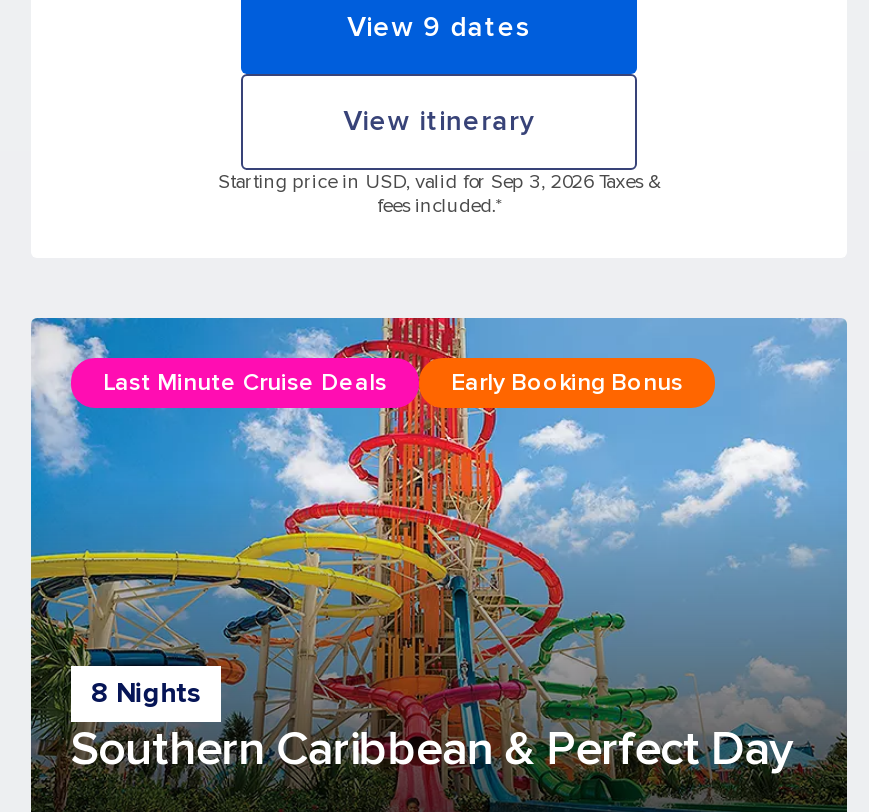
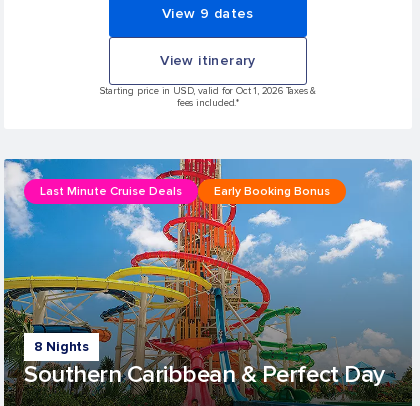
- Starting price in USD, valid for Sep 3, 2026 Taxes &
+ Starting price in USD, valid for Oct 1, 2026 Taxes &
